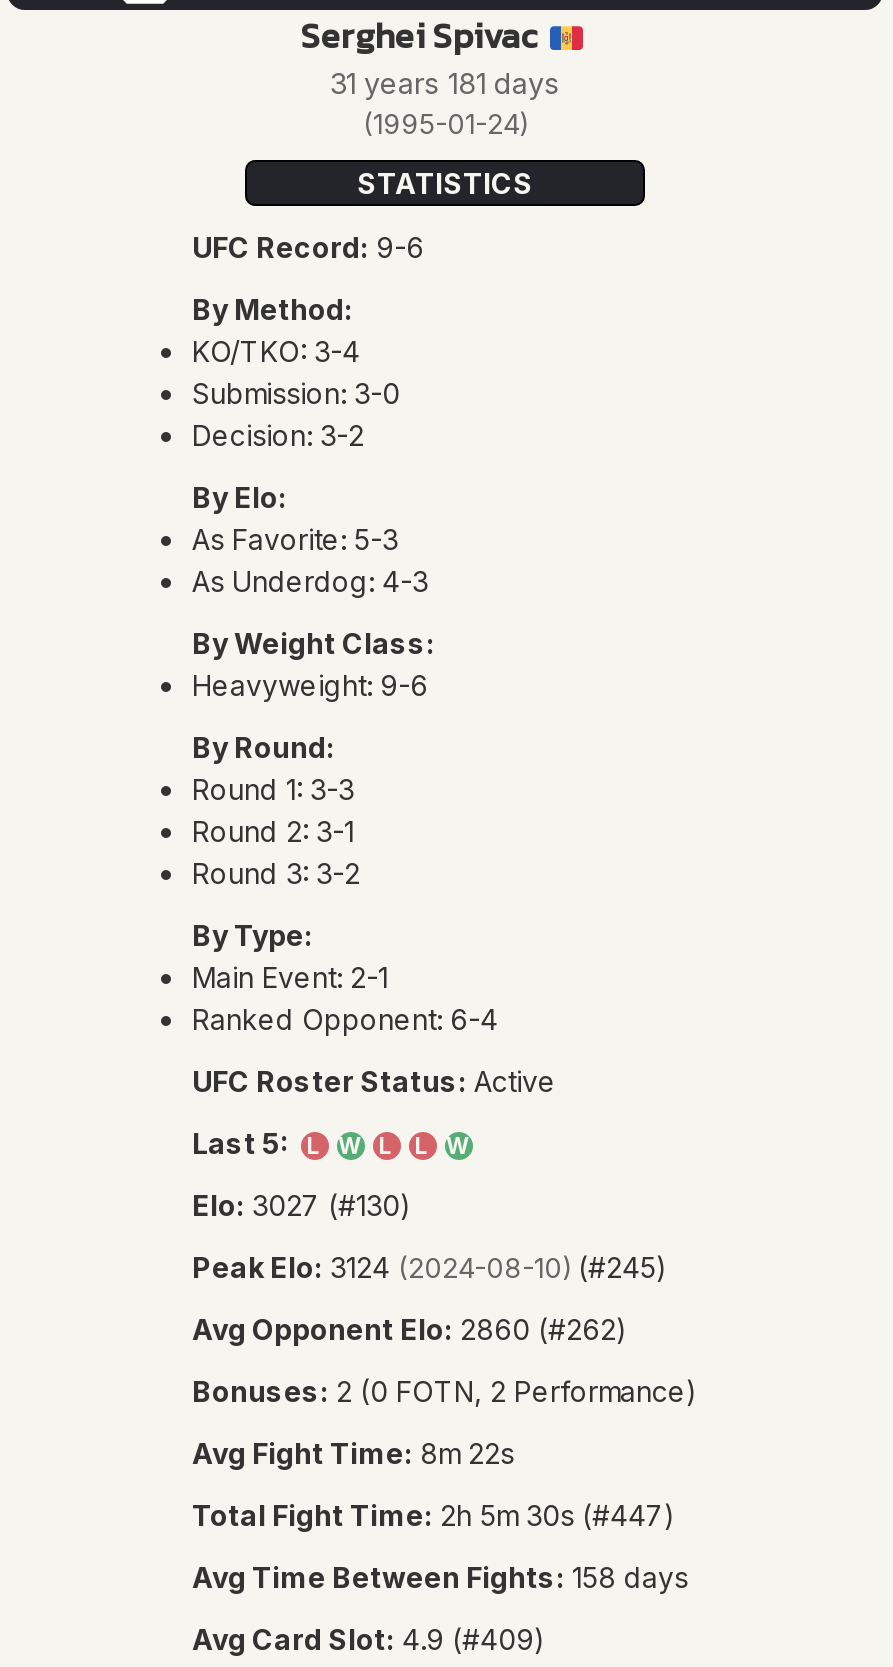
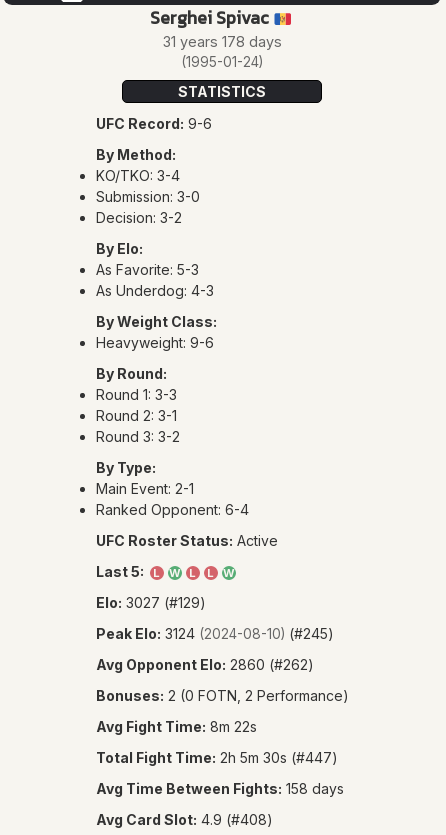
- 31 years 181 days
+ 31 years 178 days

- Elo: 3027 (#130)
+ Elo: 3027 (#129)

- Avg Card Slot: 4.9 (#409)
+ Avg Card Slot: 4.9 (#408)
